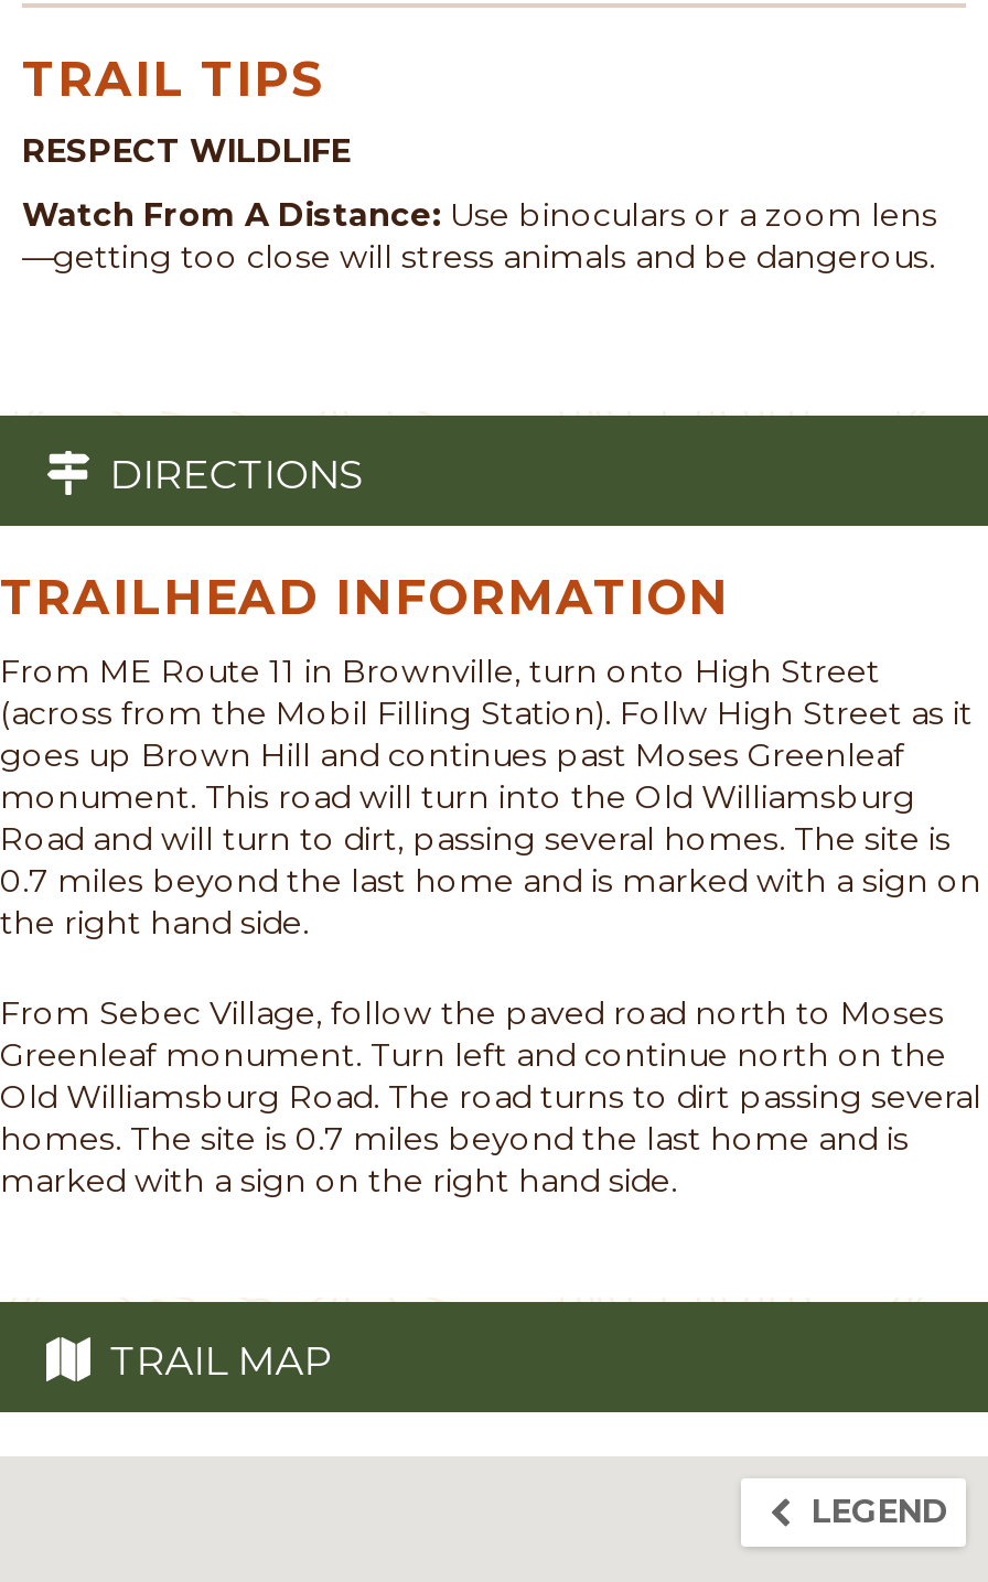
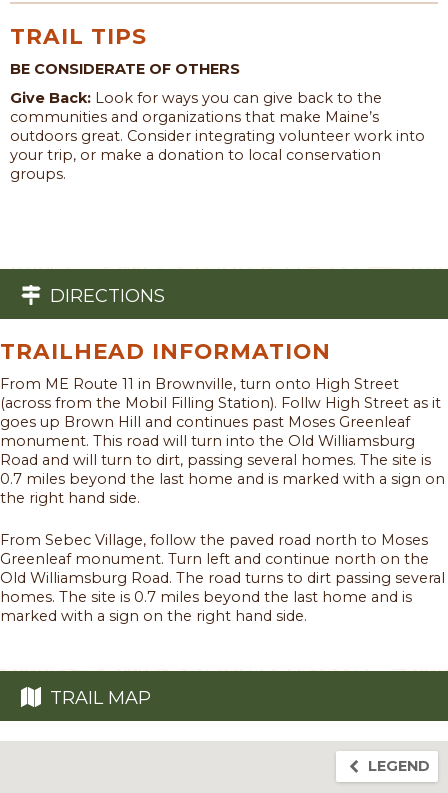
- RESPECT WILDLIFE
+ BE CONSIDERATE OF OTHERS

- Watch From A Distance: Use binoculars or a zoom lens
- —getting too close will stress animals and be dangerous.
+ Give Back: Look for ways you can give back to the
+ communities and organizations that make Maine’s
+ outdoors great. Consider integrating volunteer work into
+ your trip, or make a donation to local conservation
+ groups.
